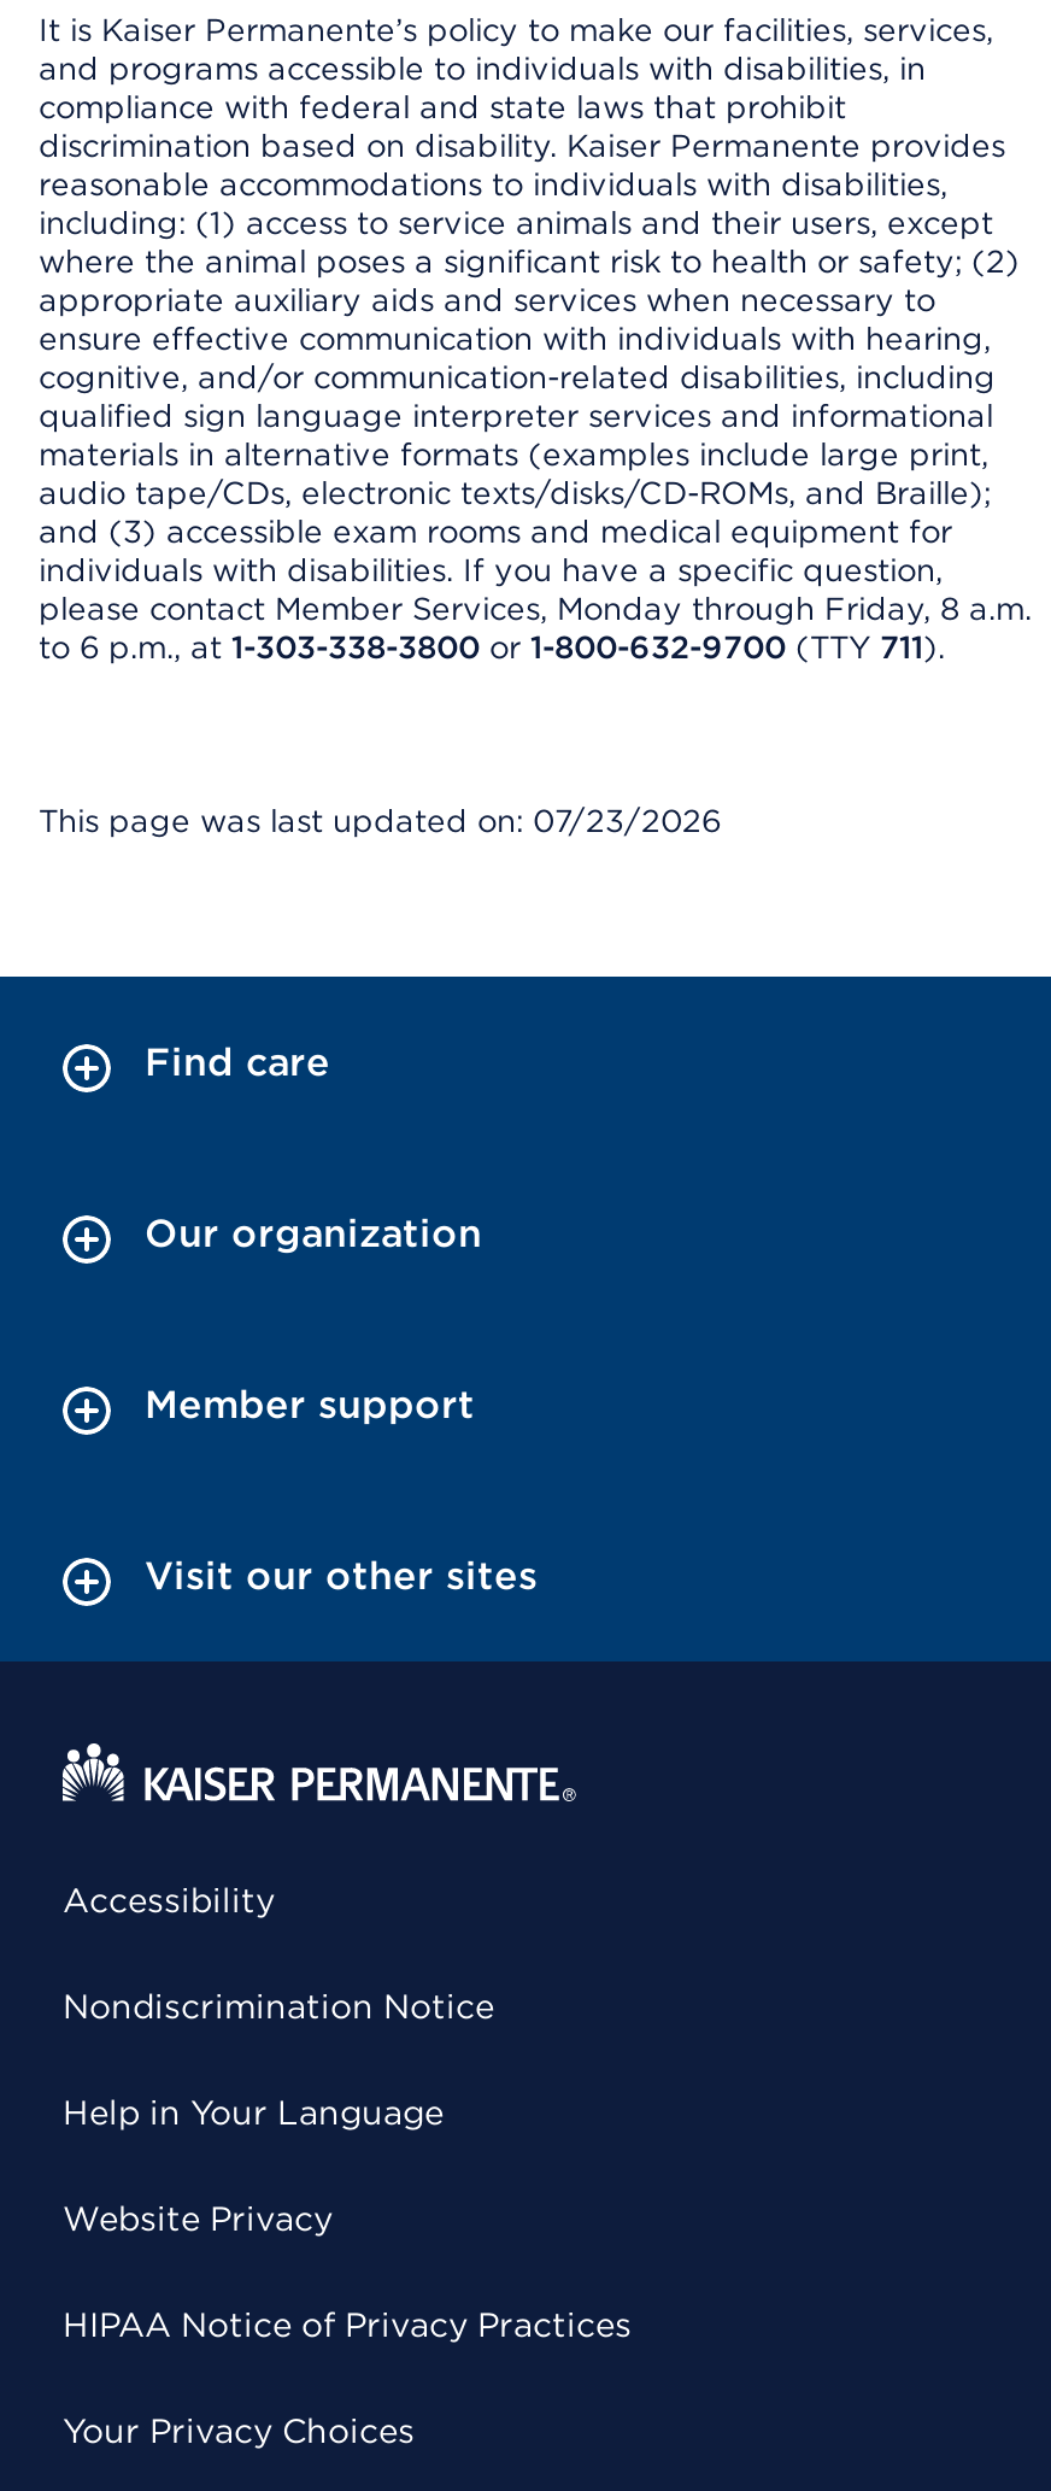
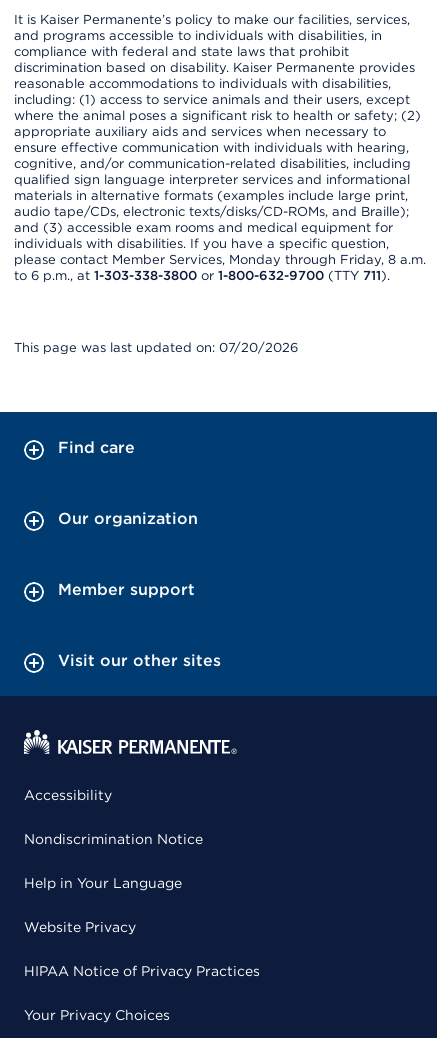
- This page was last updated on: 07/23/2026
+ This page was last updated on: 07/20/2026
